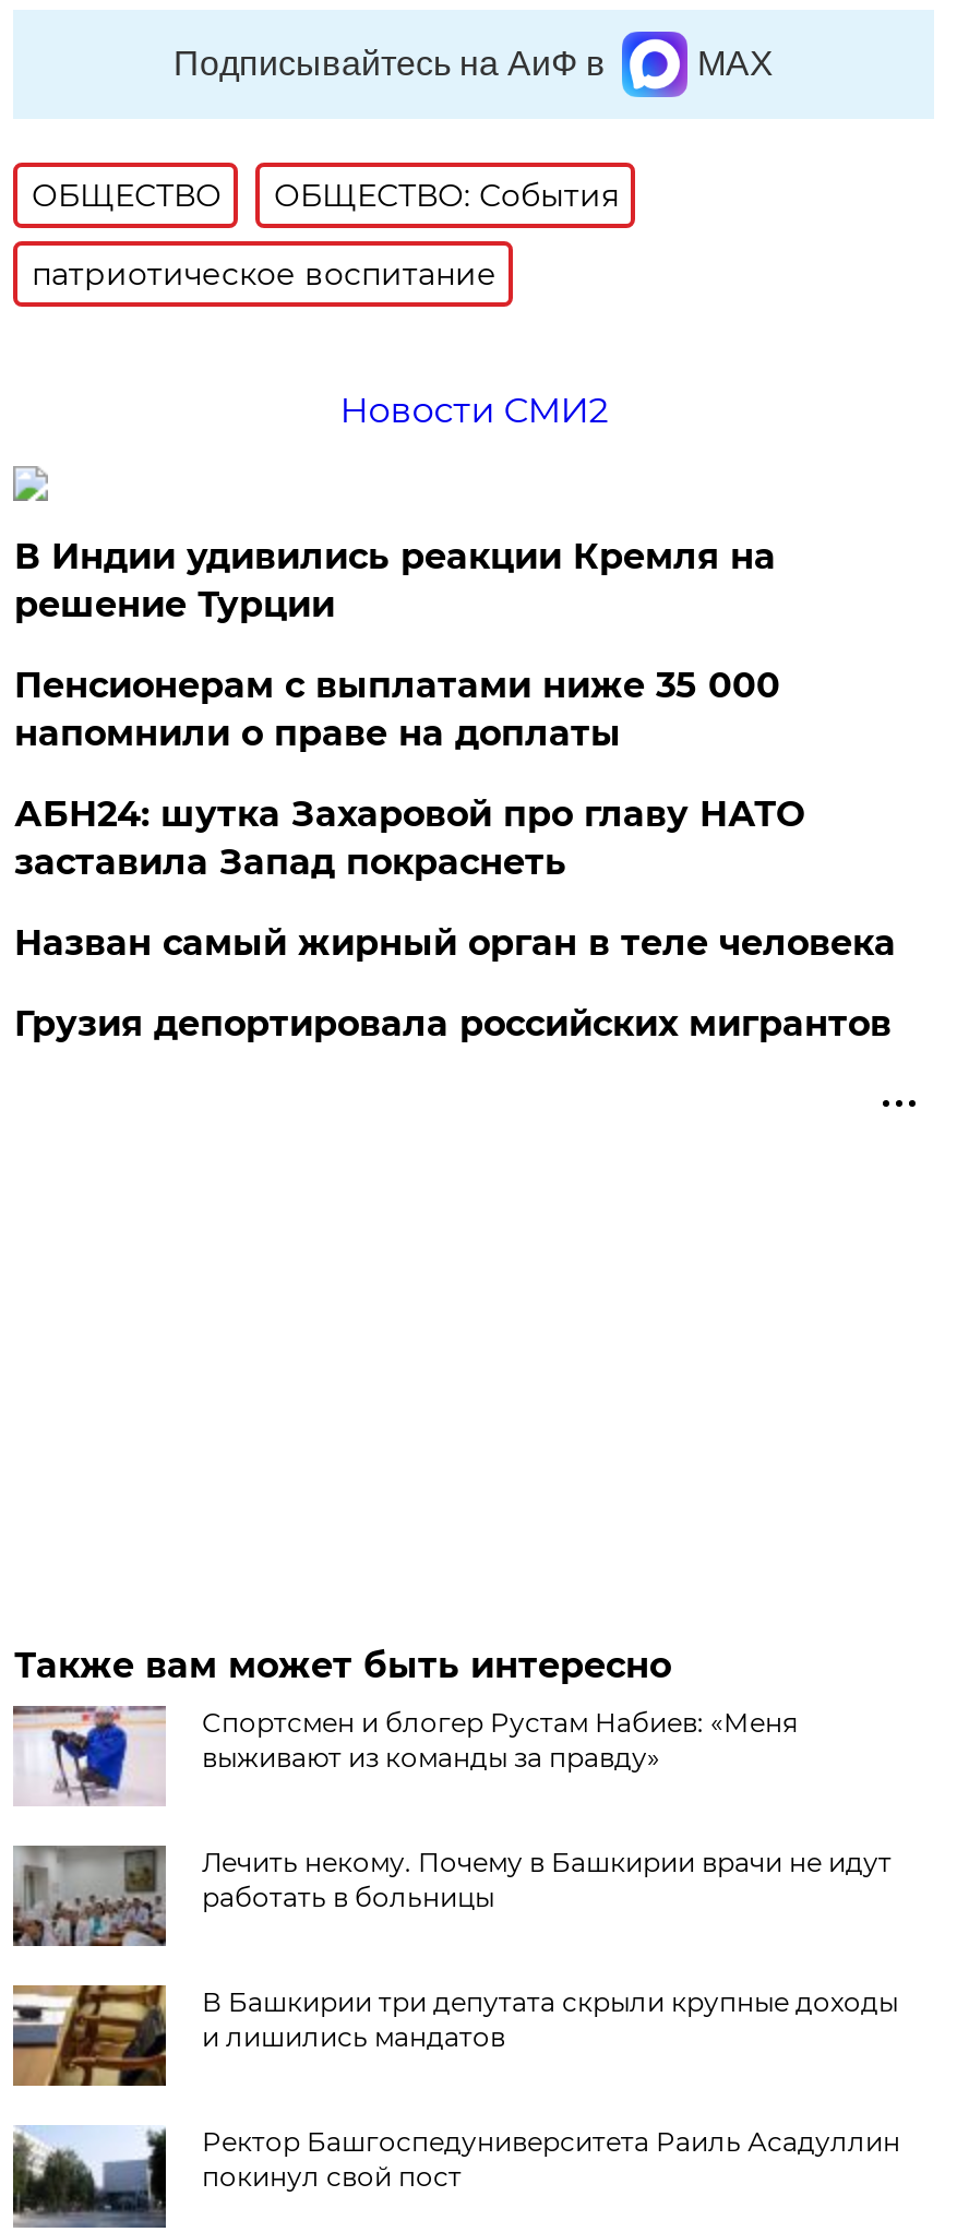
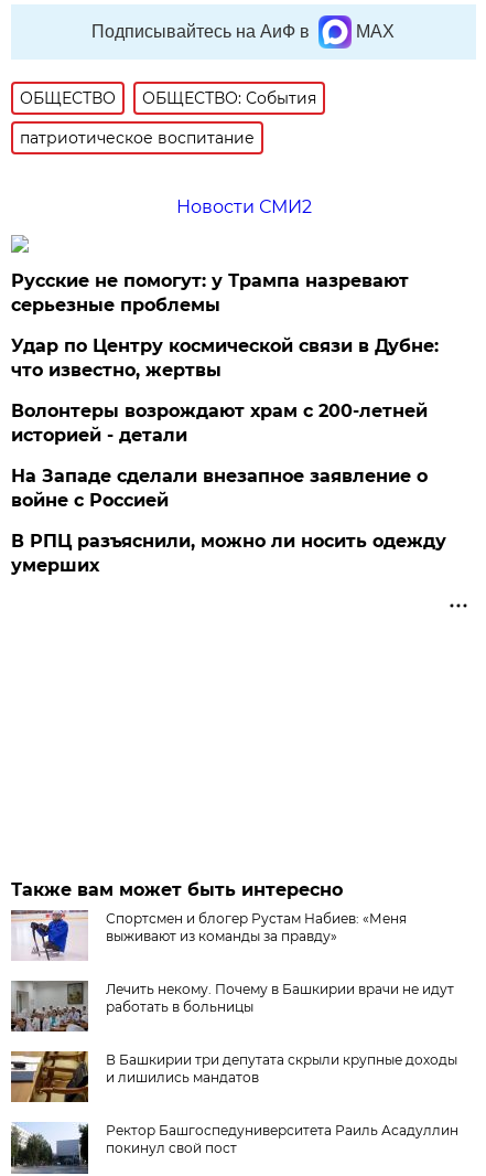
- В Индии удивились реакции Кремля на
- решение Турции
+ Русские не помогут: у Трампа назревают
+ серьезные проблемы

- Пенсионерам с выплатами ниже 35 000
- напомнили о праве на доплаты
+ Удар по Центру космической связи в Дубне:
+ что известно, жертвы

- АБН24: шутка Захаровой про главу НАТО
- заставила Запад покраснеть
+ Волонтеры возрождают храм с 200-летней
+ историей - детали

- Назван самый жирный орган в теле человека
+ На Западе сделали внезапное заявление о
+ войне с Россией

- Грузия депортировала российских мигрантов
+ В РПЦ разъяснили, можно ли носить одежду
+ умерших
